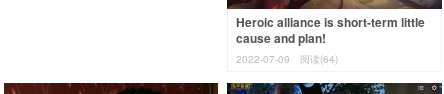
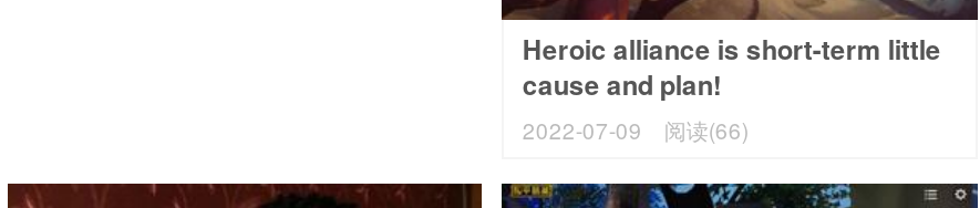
- 2022-07-09 阅读(64)
+ 2022-07-09 阅读(66)
